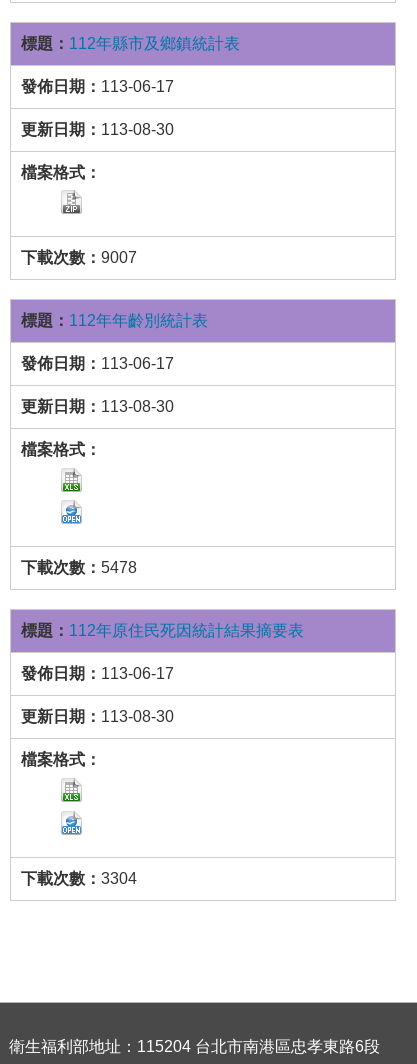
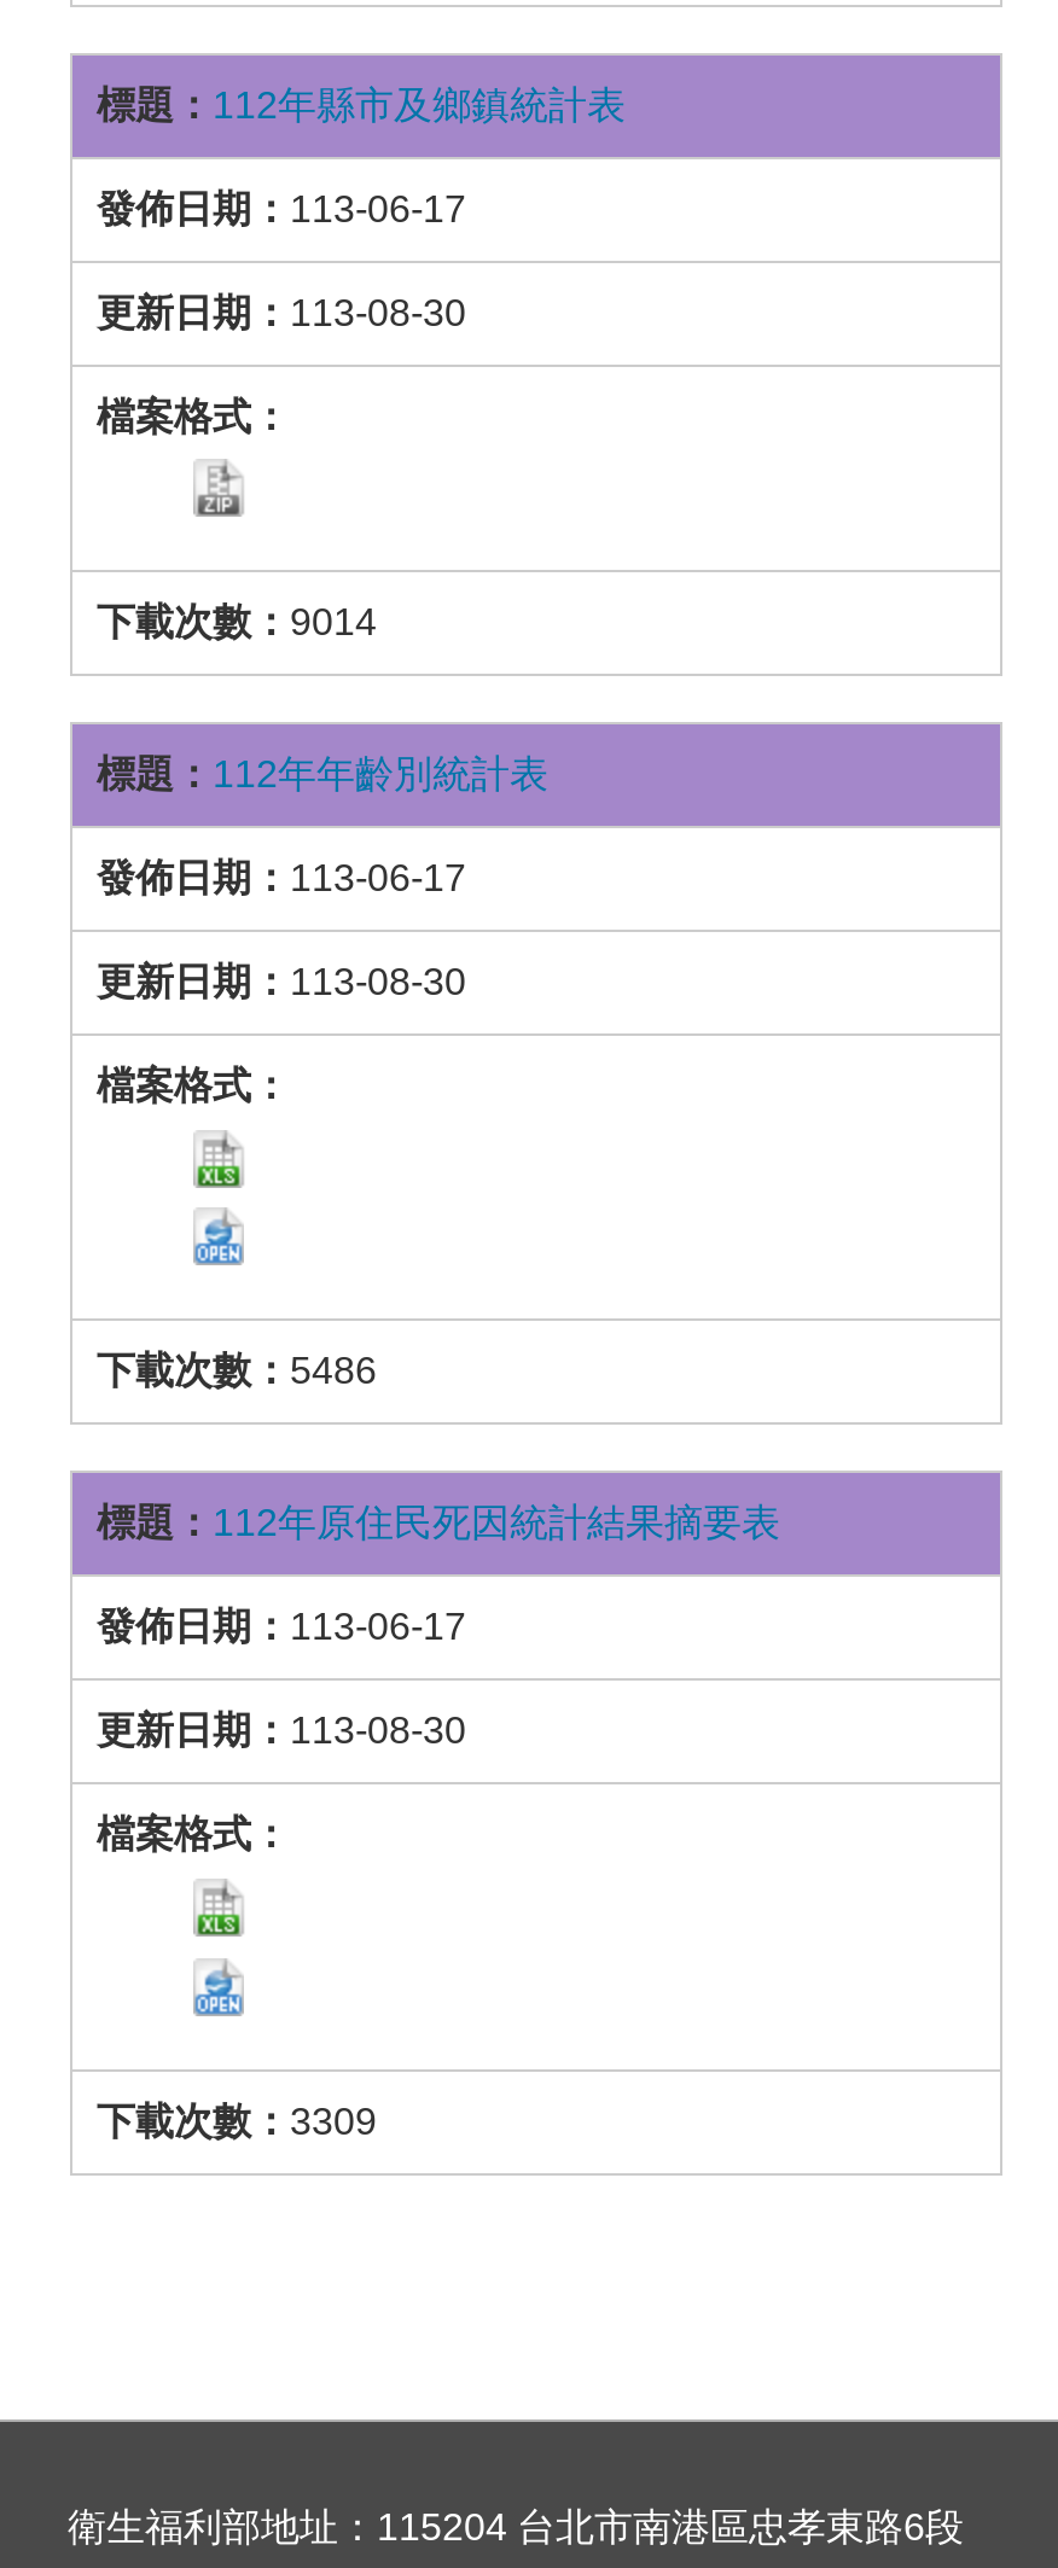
- 9007
+ 9014

- 5478
+ 5486

- 3304
+ 3309
